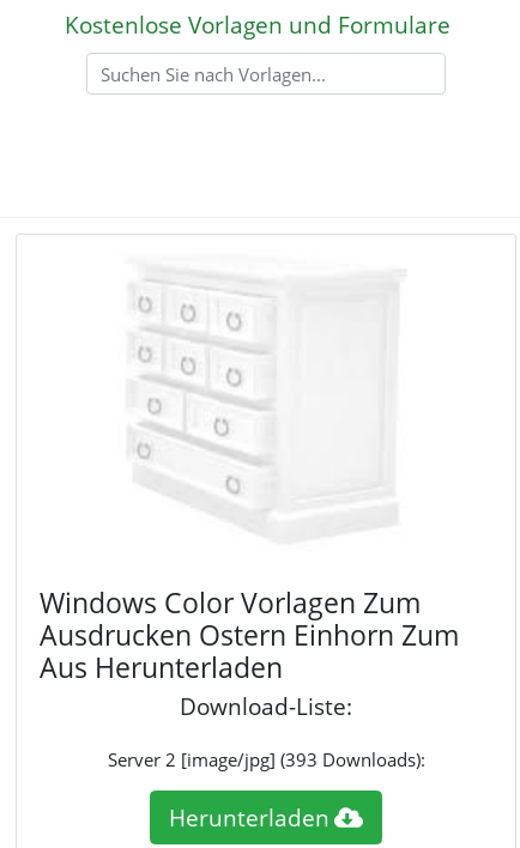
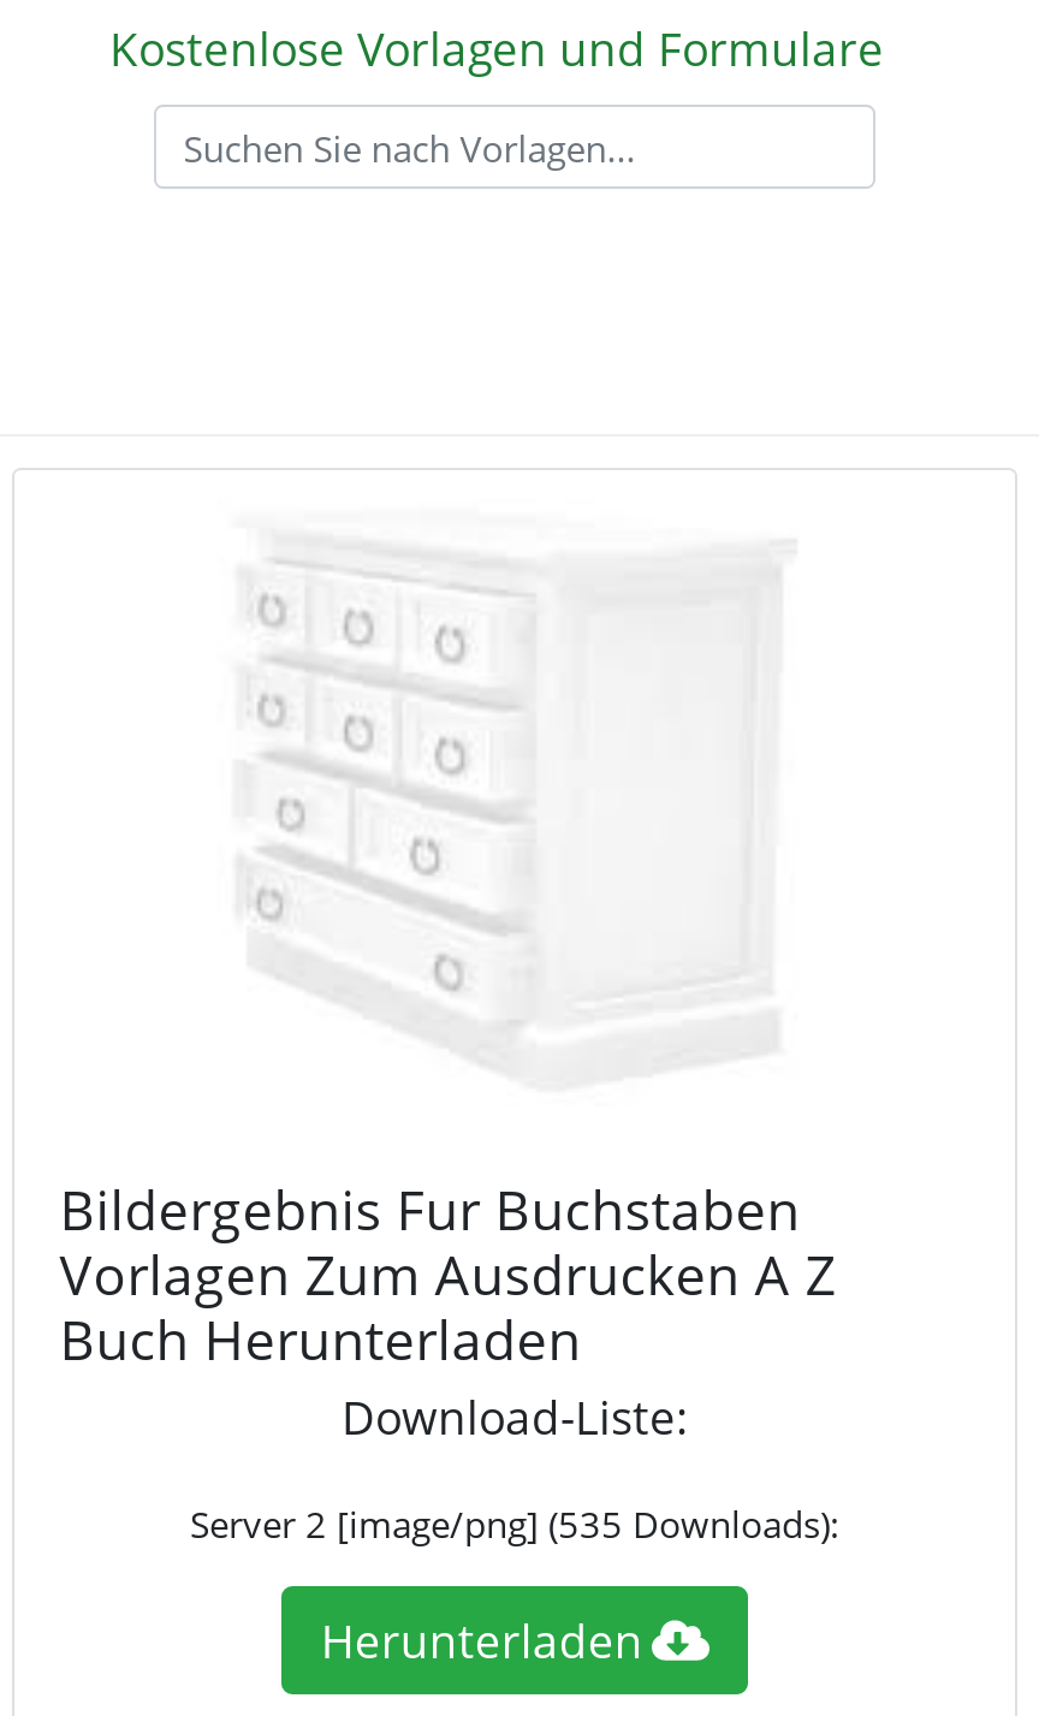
- Windows Color Vorlagen Zum
- Ausdrucken Ostern Einhorn Zum
- Aus Herunterladen
+ Bildergebnis Fur Buchstaben
+ Vorlagen Zum Ausdrucken A Z
+ Buch Herunterladen

- Server 2 [image/jpg] (393 Downloads):
+ Server 2 [image/png] (535 Downloads):
